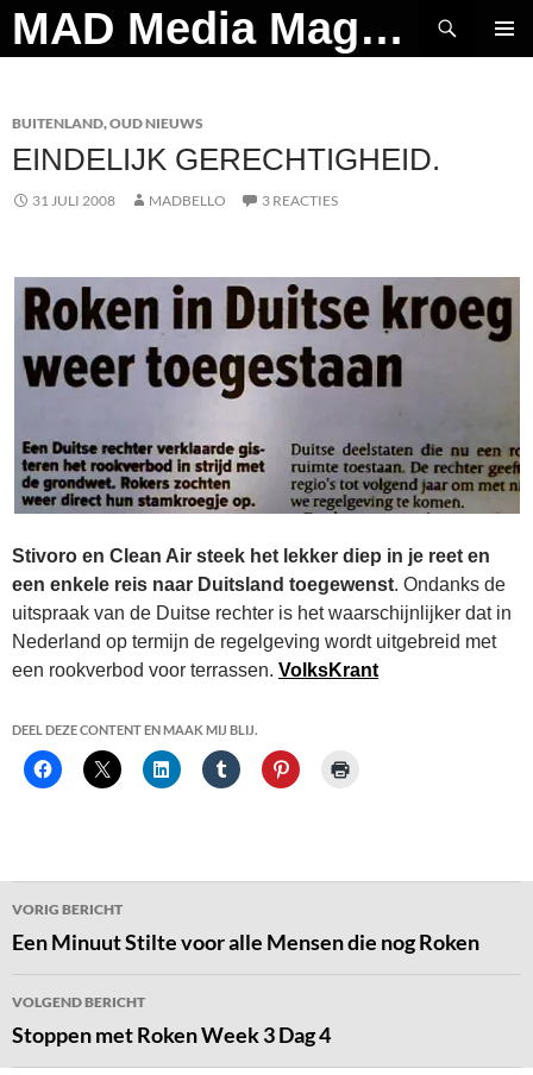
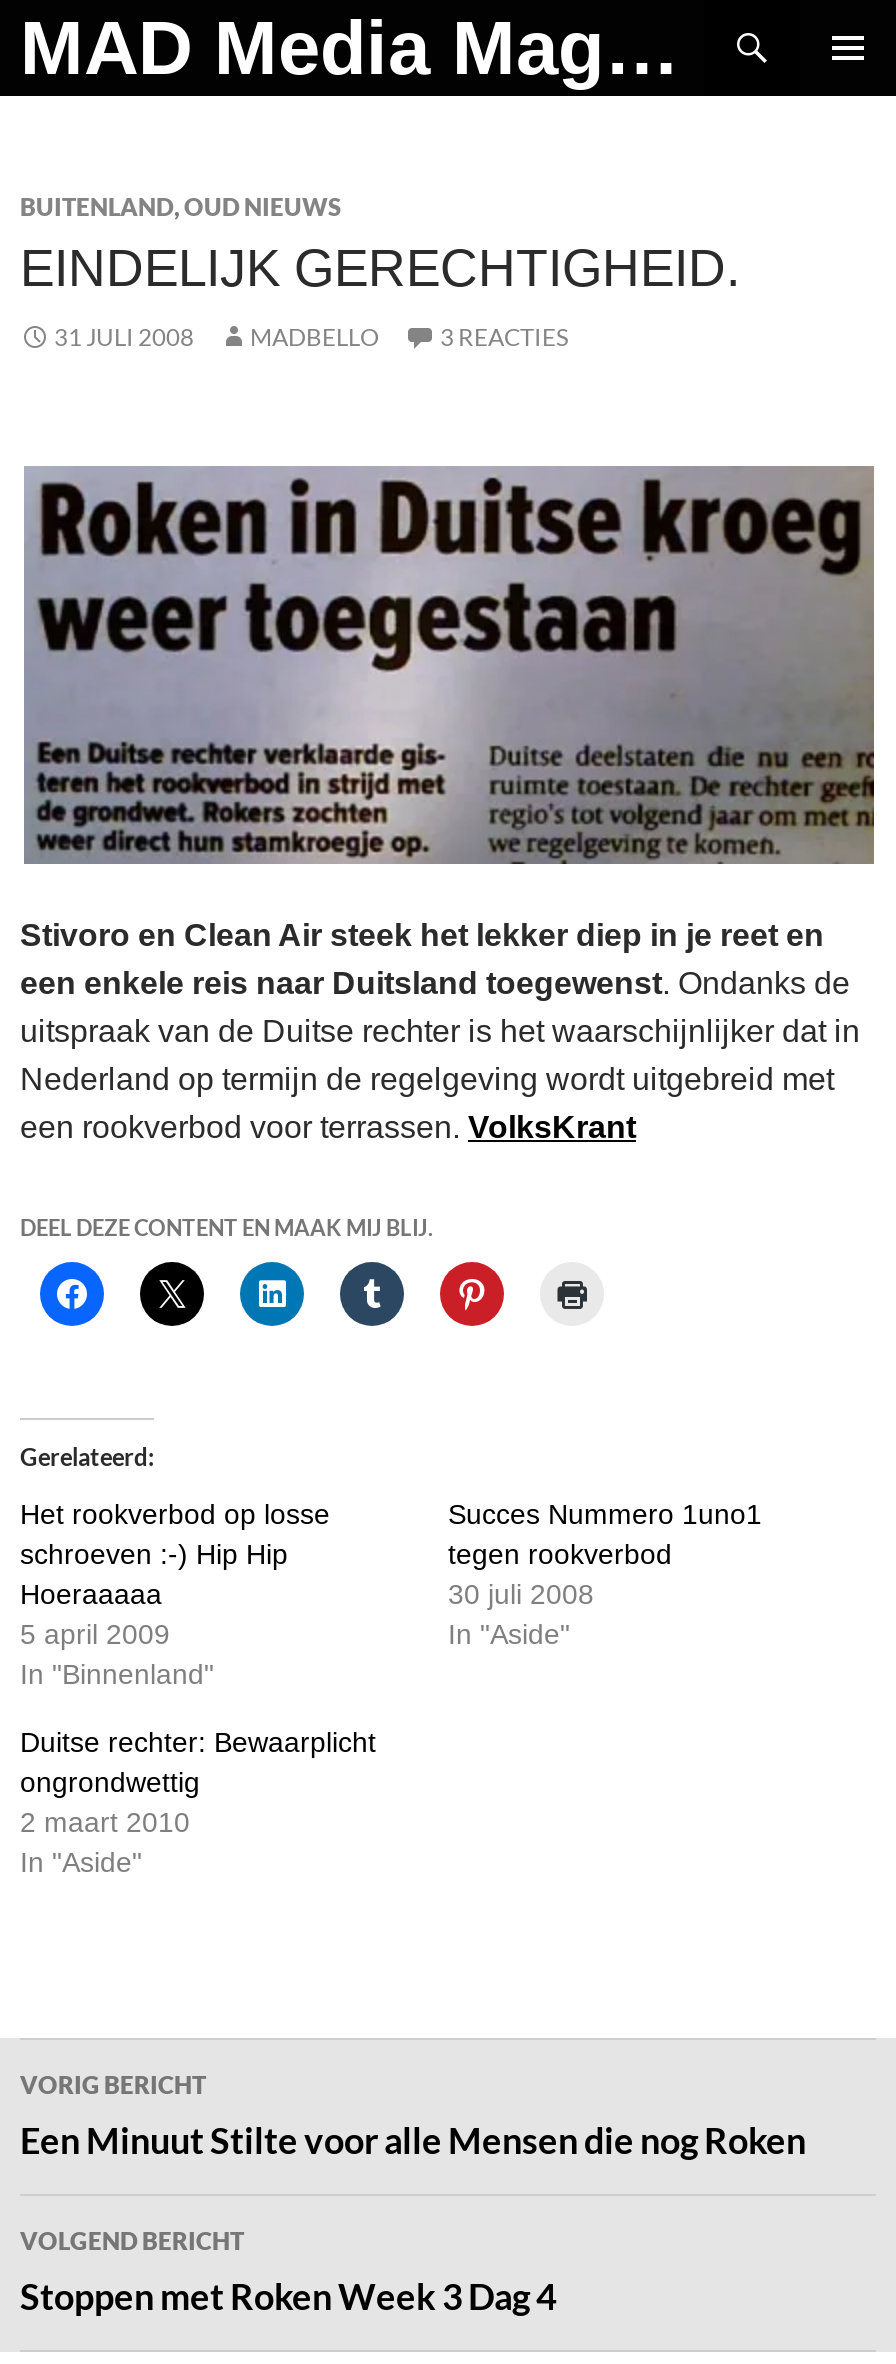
+ Gerelateerd
+ Het rookverbod op losse
+ schroeven :-) Hip Hip
+ Hoeraaaaa
+ 5 april 2009
+ In "Binnenland"

+ Succes Nummero 1uno1
+ tegen rookverbod
+ 30 juli 2008
+ In "Aside"
+ Duitse rechter: Bewaarplicht
+ ongrondwettig
+ 2 maart 2010
+ In "Aside"
